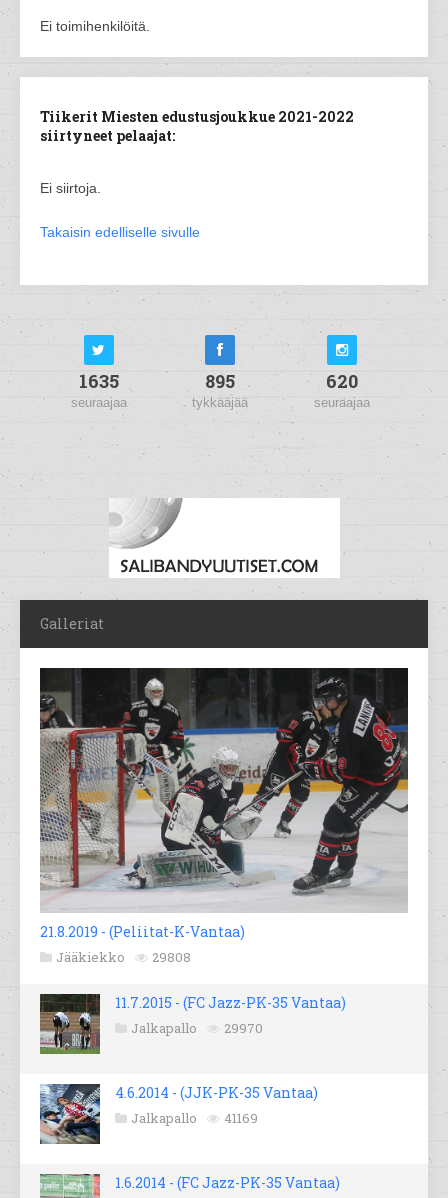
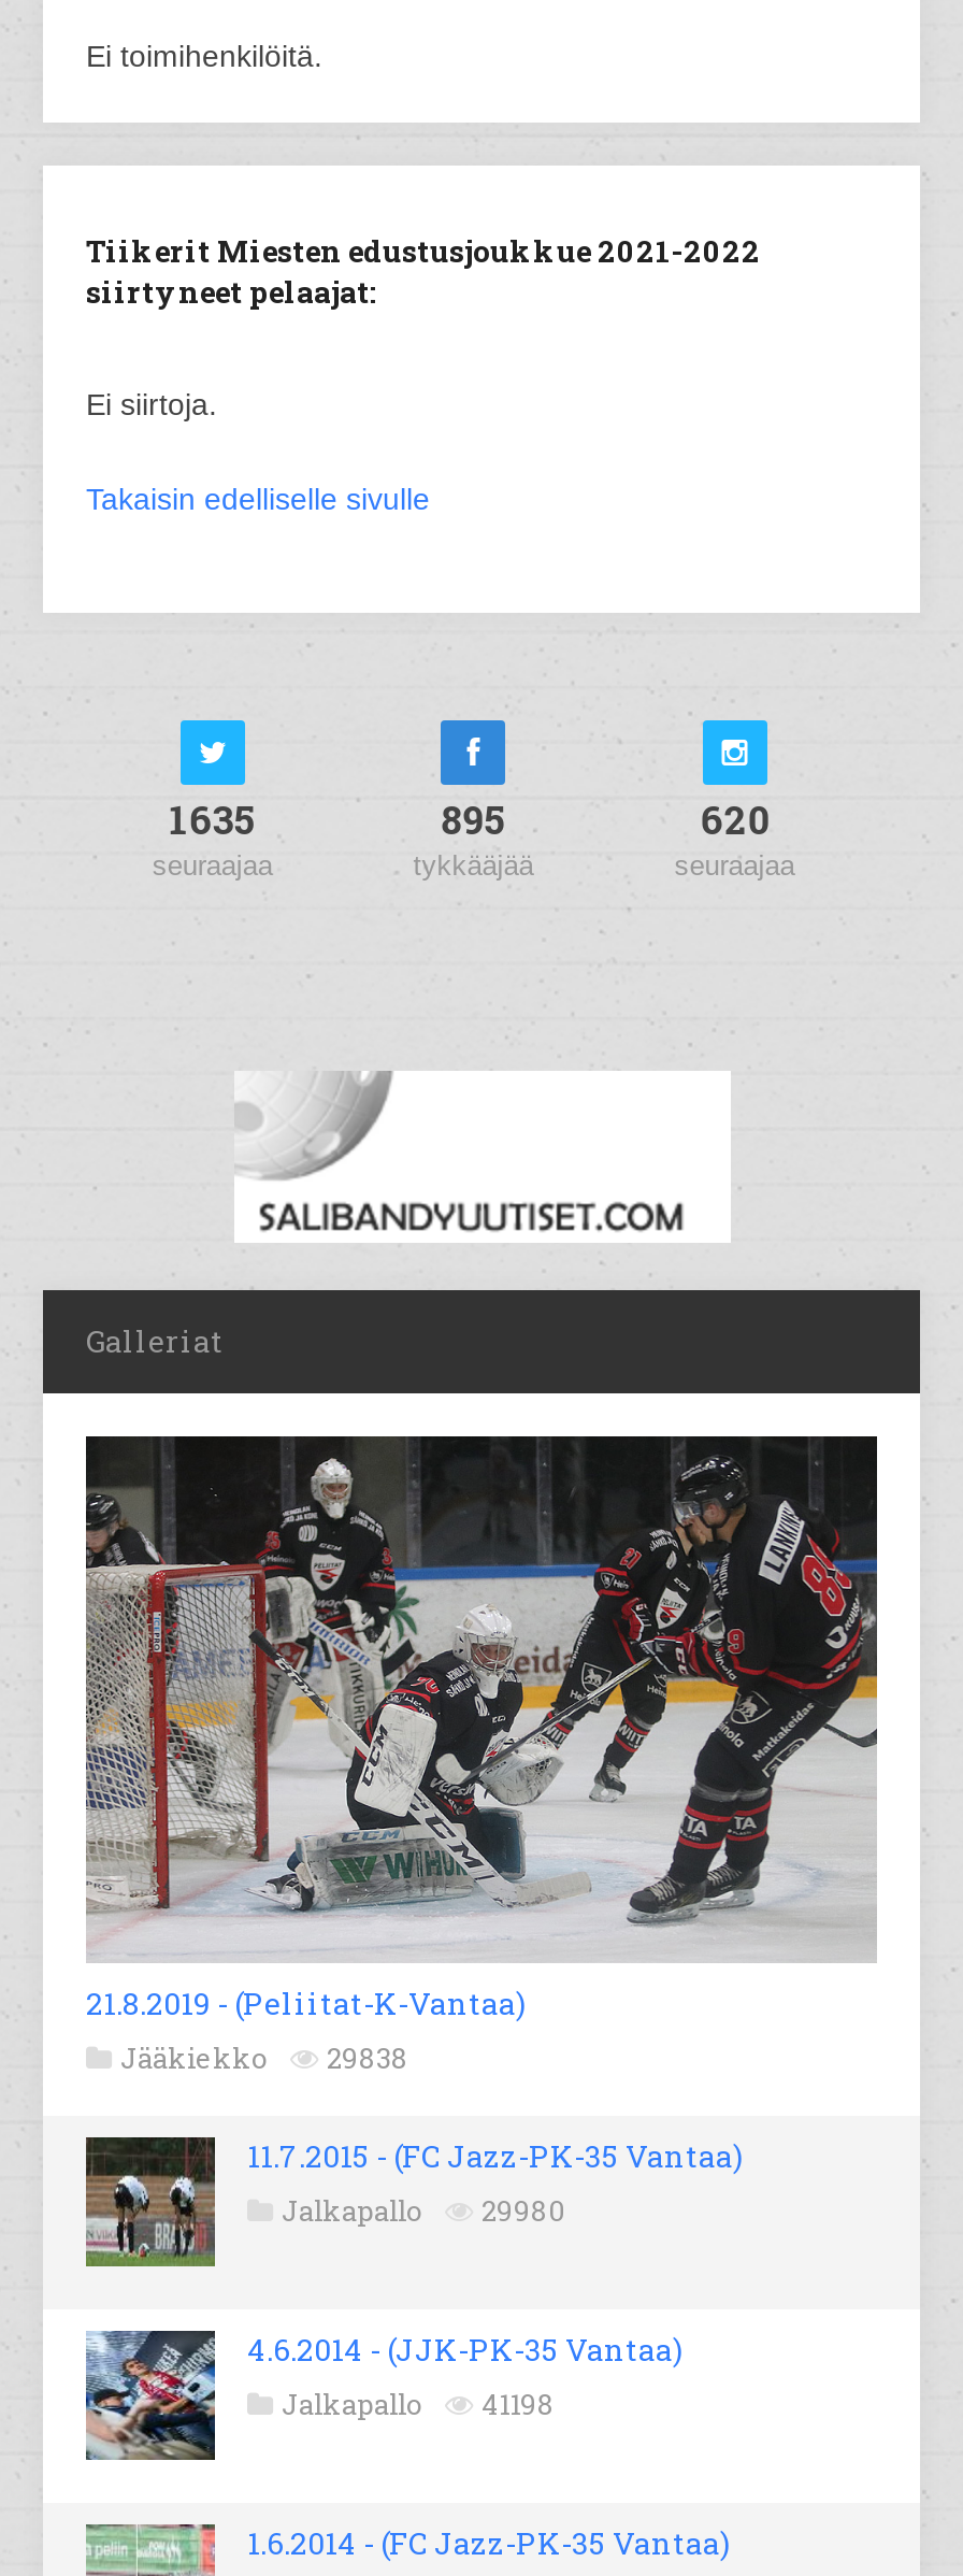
- Jääkiekko 29808
+ Jääkiekko 29838

- Jalkapallo 29970
+ Jalkapallo 29980

- Jalkapallo 41169
+ Jalkapallo 41198
